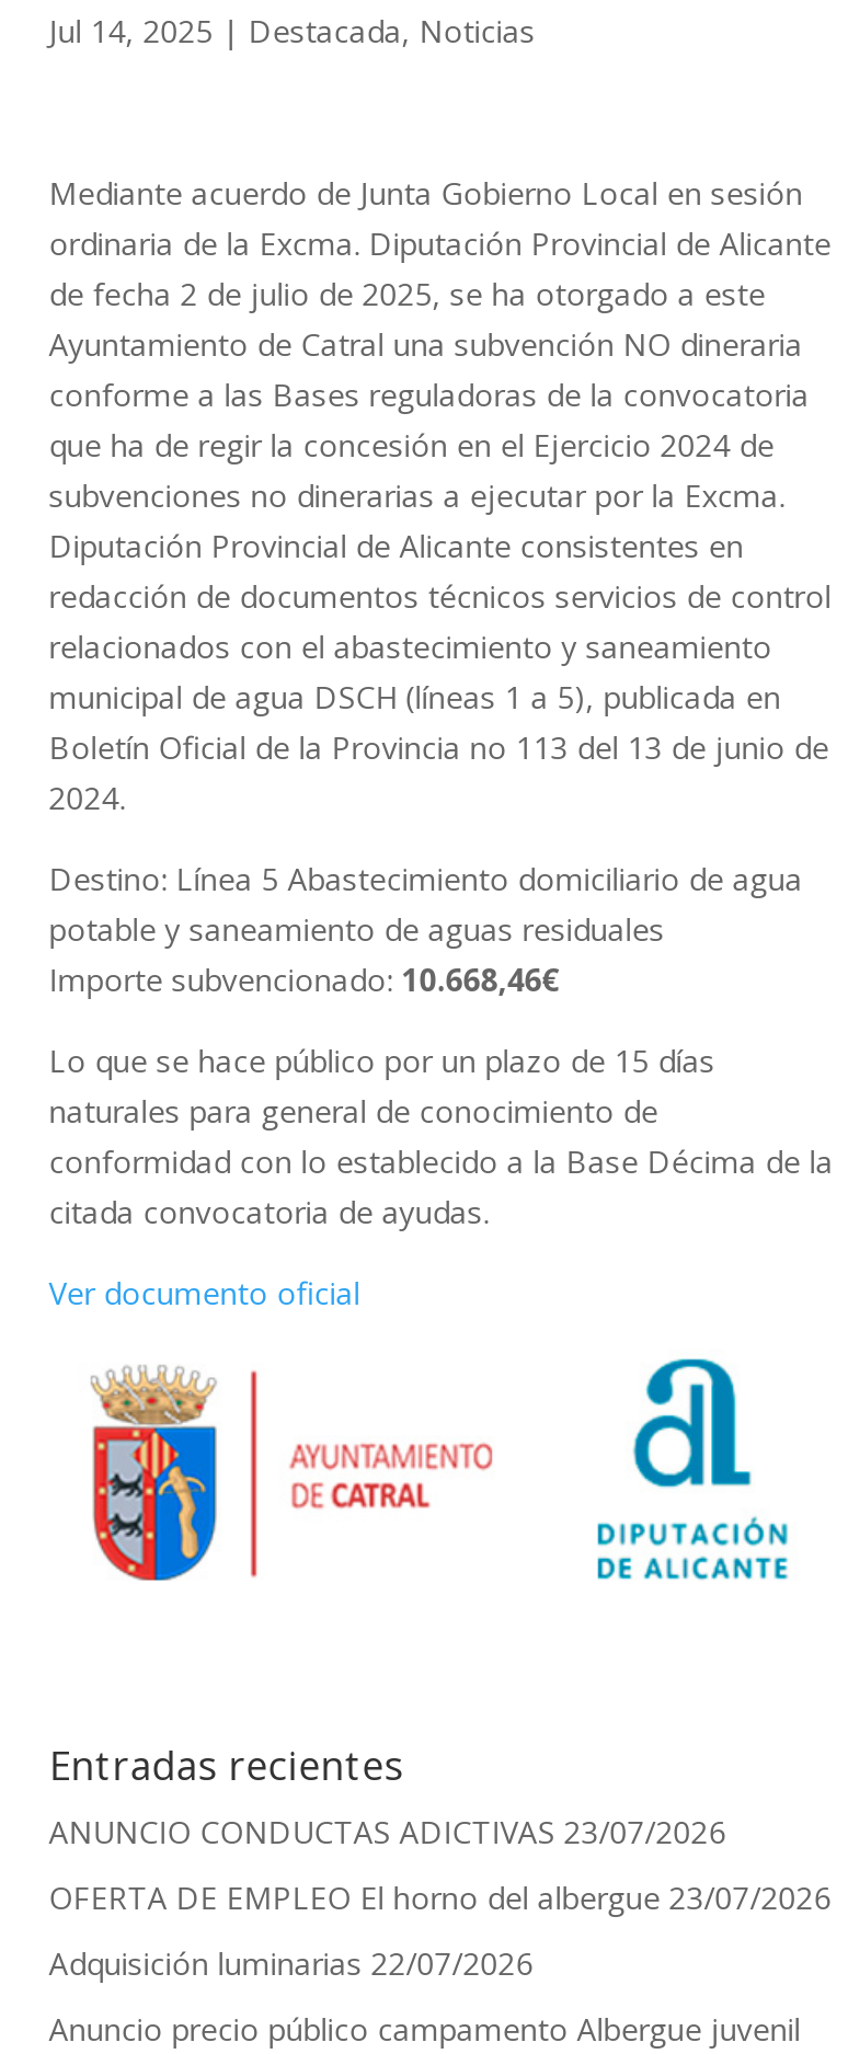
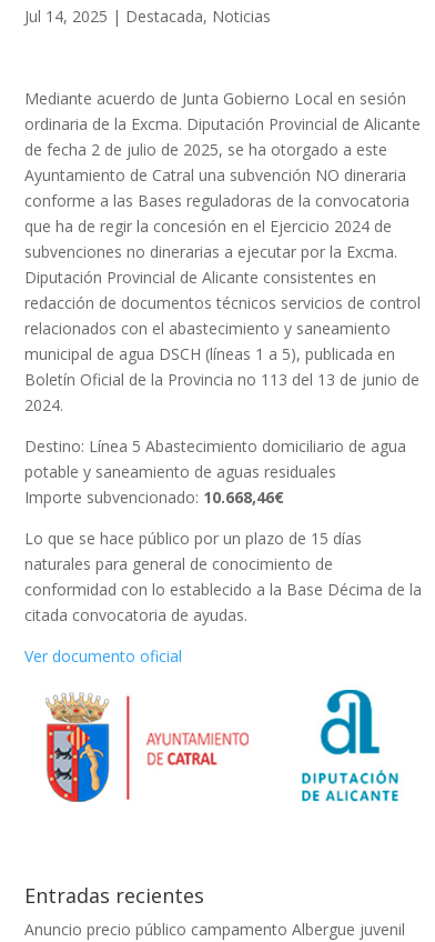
- ANUNCIO CONDUCTAS ADICTIVAS 23/07/2026
- OFERTA DE EMPLEO El horno del albergue 23/07/2026
- Adquisición luminarias 22/07/2026
